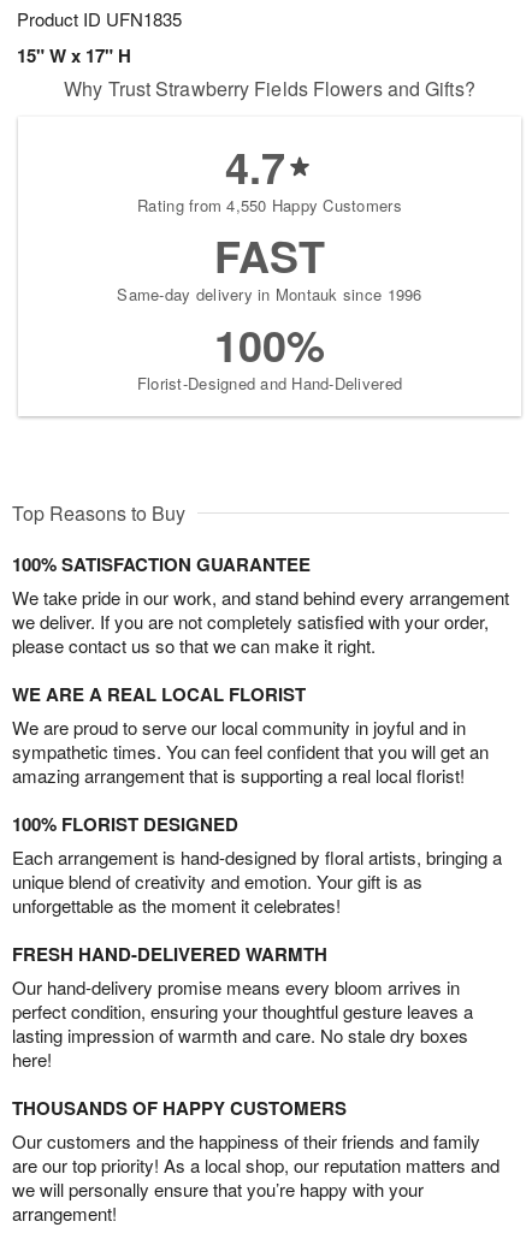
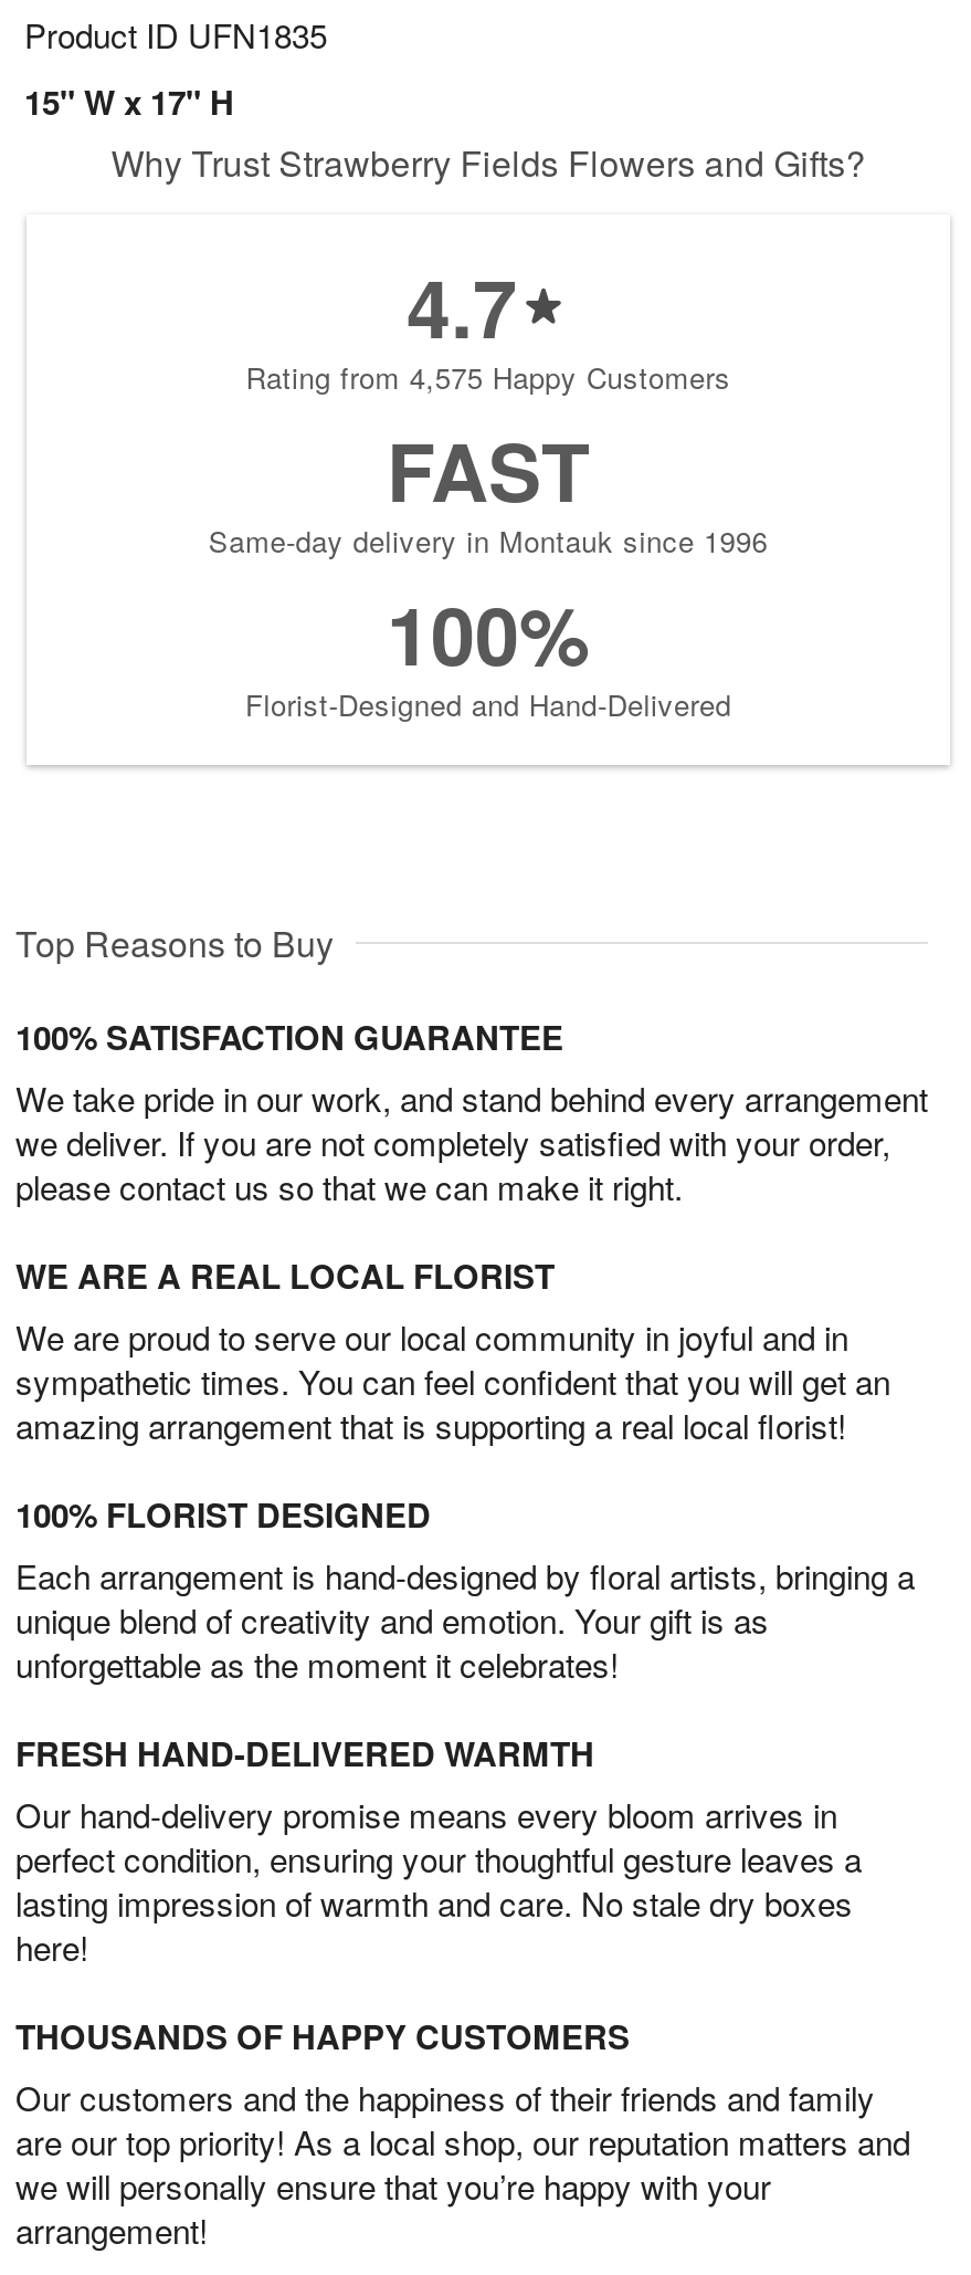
- Rating from 4,550 Happy Customers
+ Rating from 4,575 Happy Customers
